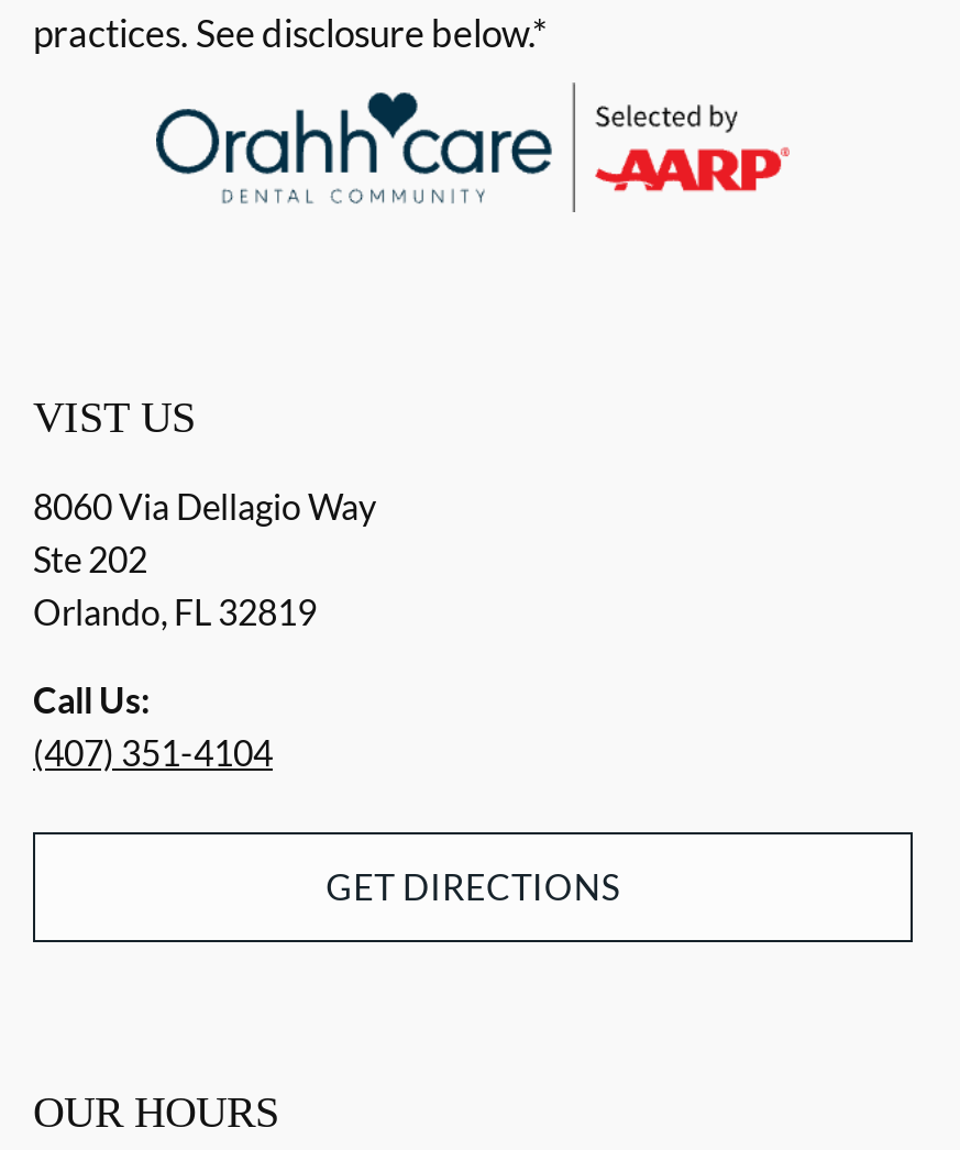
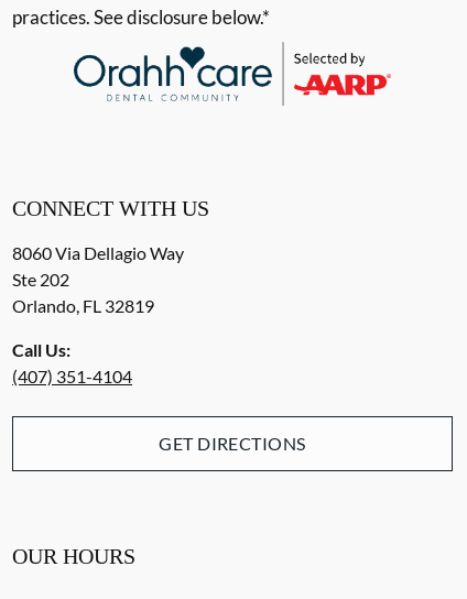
- VIST US
+ CONNECT WITH US
